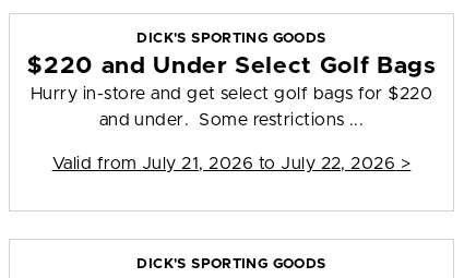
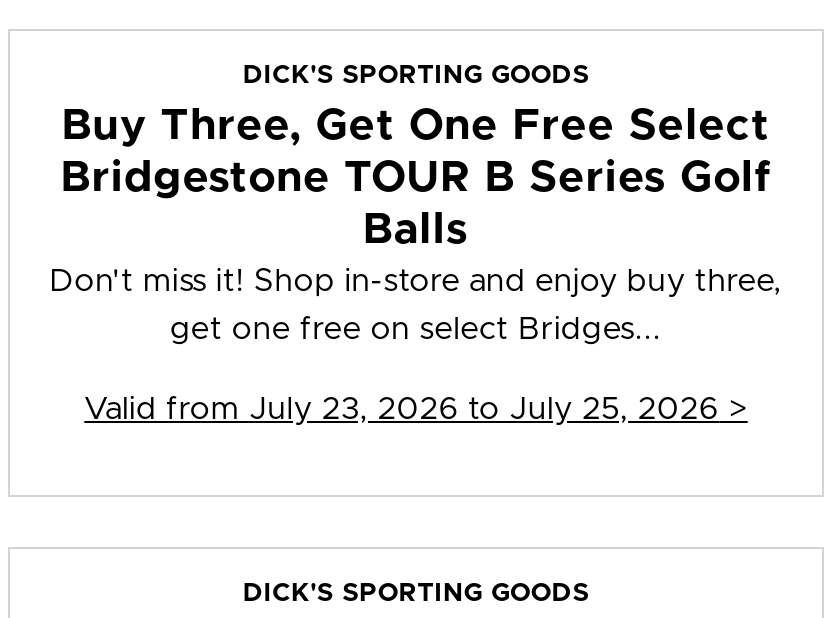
- $220 and Under Select Golf Bags
- Hurry in-store and get select golf bags for $220
+ Buy Three, Get One Free Select
+ Bridgestone TOUR B Series Golf
+ Balls
+ Don't miss it! Shop in-store and enjoy buy three,

- and under. Some restrictions ...
+ get one free on select Bridges...

- Valid from July 21, 2026 to July 22, 2026 >
+ Valid from July 23, 2026 to July 25, 2026 >
